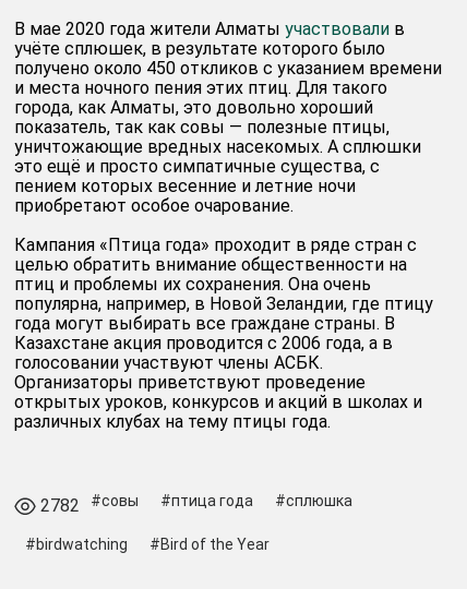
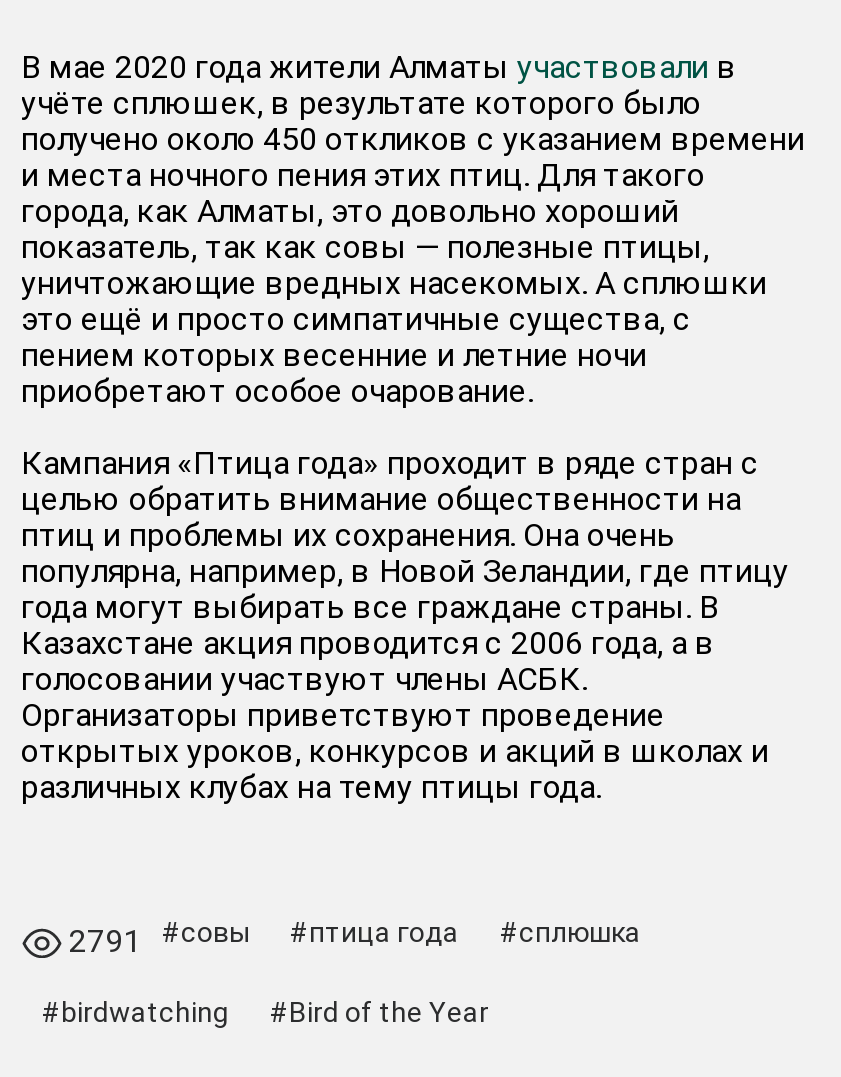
- 2782 #совы #птица года #сплюшка
+ 2791 #совы #птица года #сплюшка
